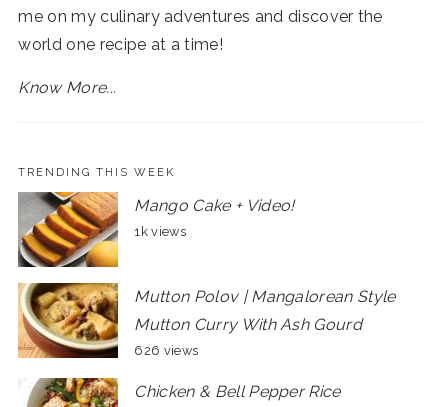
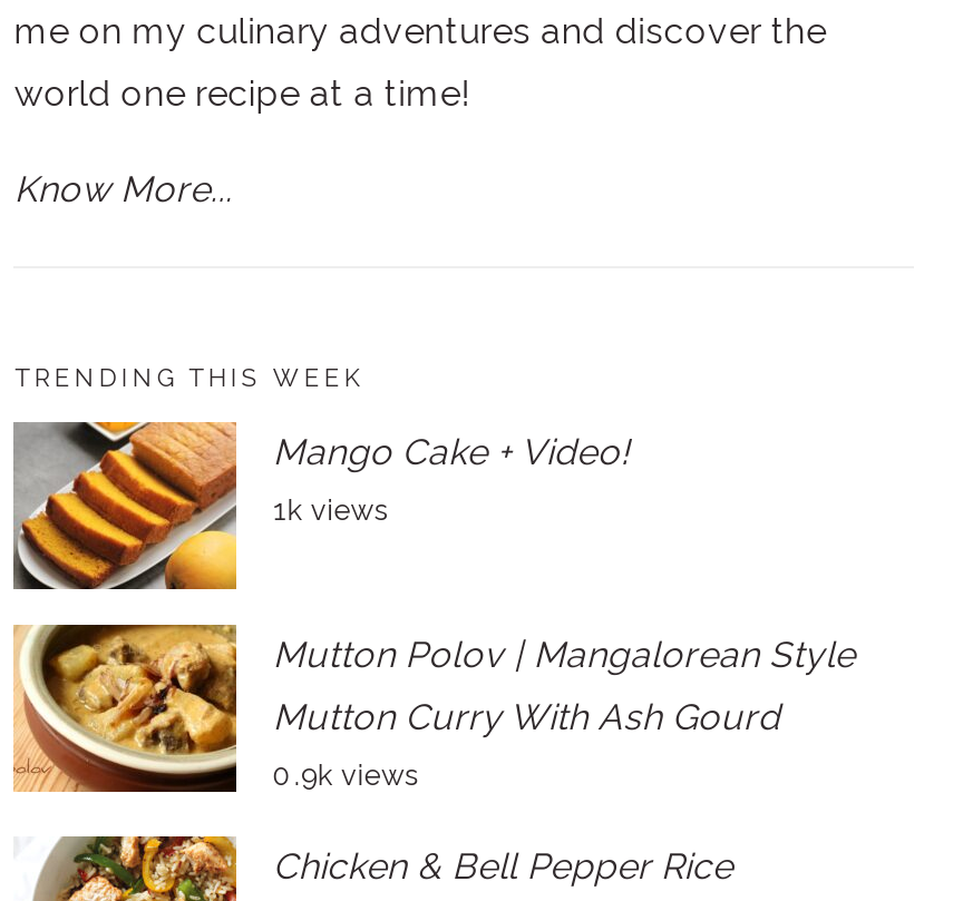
- 626 views
+ 0.9k views
